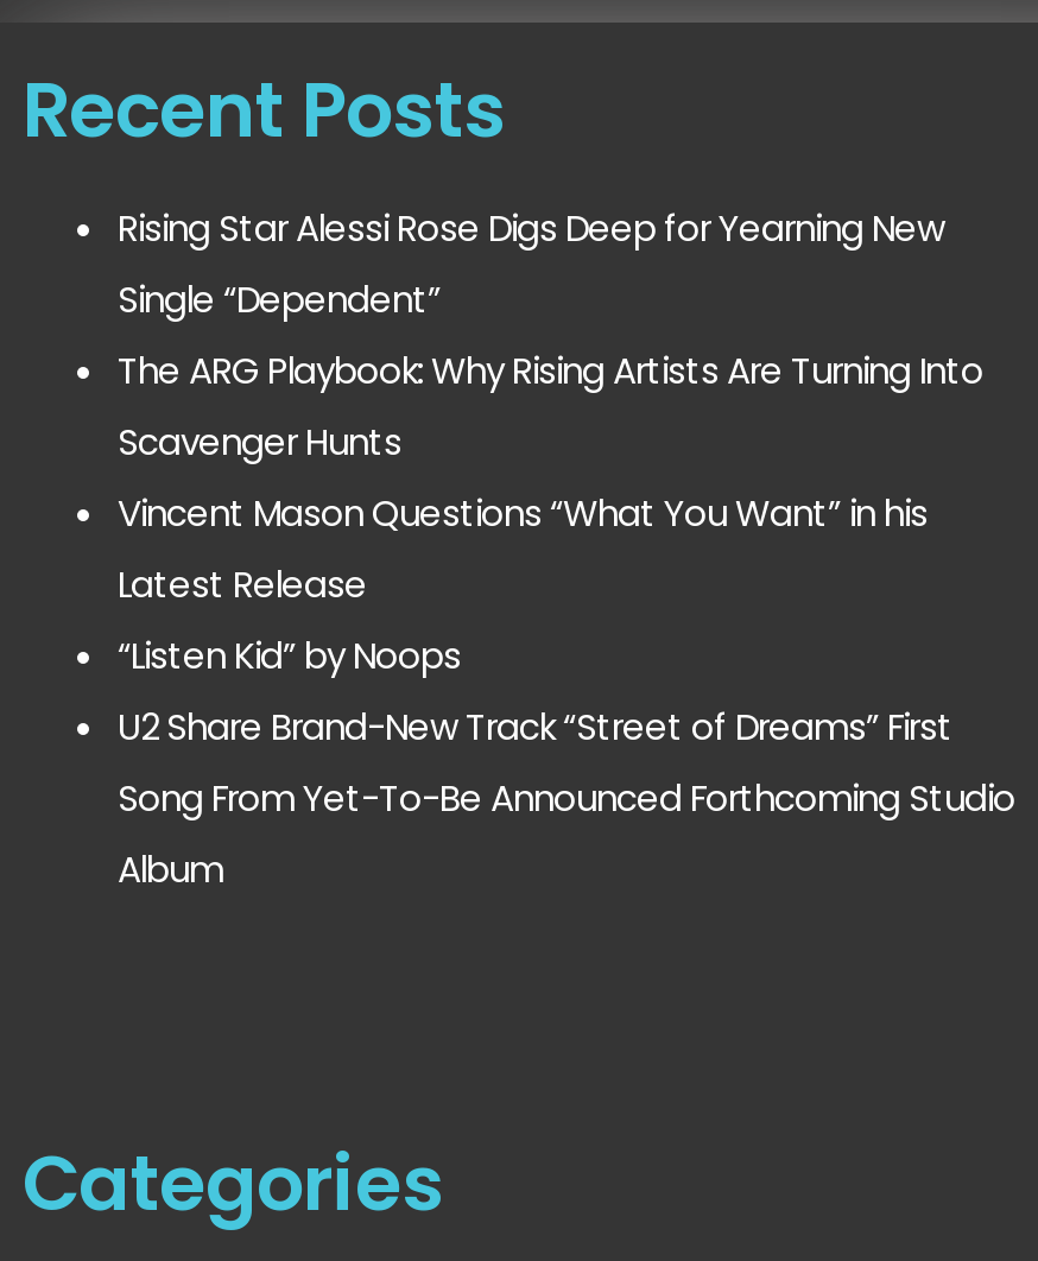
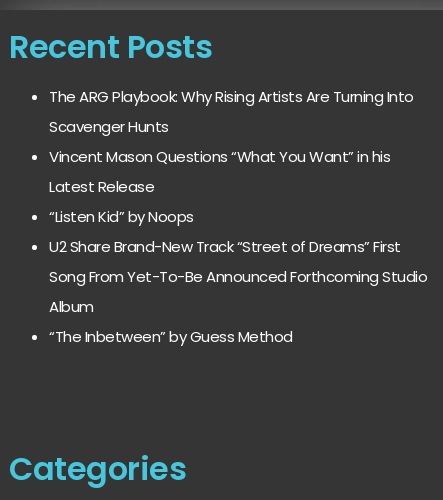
- Rising Star Alessi Rose Digs Deep for Yearning New
- Single “Dependent”

moved up: The ARG Playbook: Why Rising Artists Are Turning Into | Scavenger Hunts | Vincent Mason Questions “What You Want” in his | Latest Release | “Listen Kid” by Noops | U2 Share Brand-New Track “Street of Dreams” First | Song From Yet-To-Be Announced Forthcoming Studio | Album

+ “The Inbetween” by Guess Method
